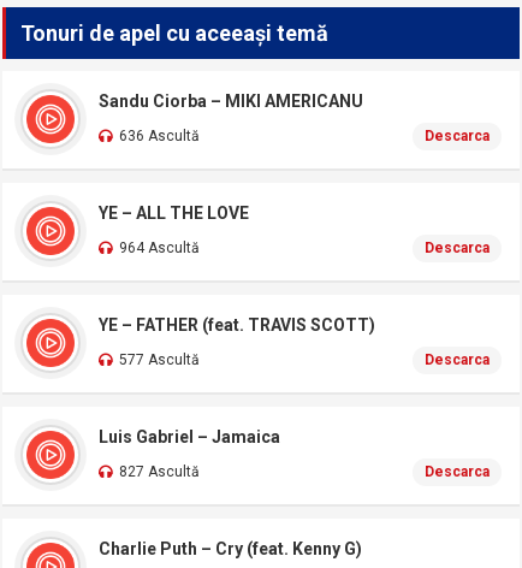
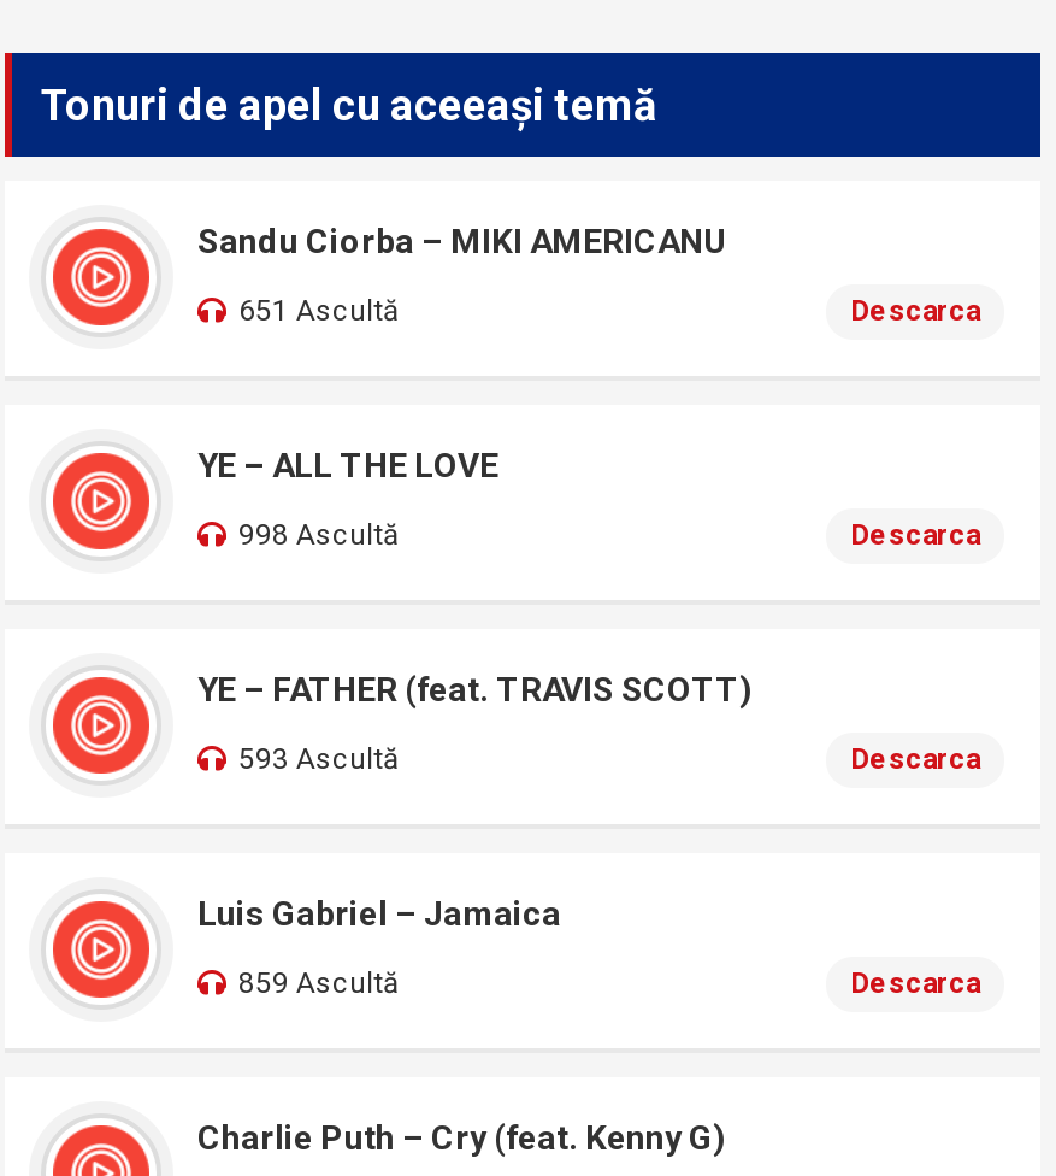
- 636 Ascultă
+ 651 Ascultă

- 964 Ascultă
+ 998 Ascultă

- 577 Ascultă
+ 593 Ascultă

- 827 Ascultă
+ 859 Ascultă
